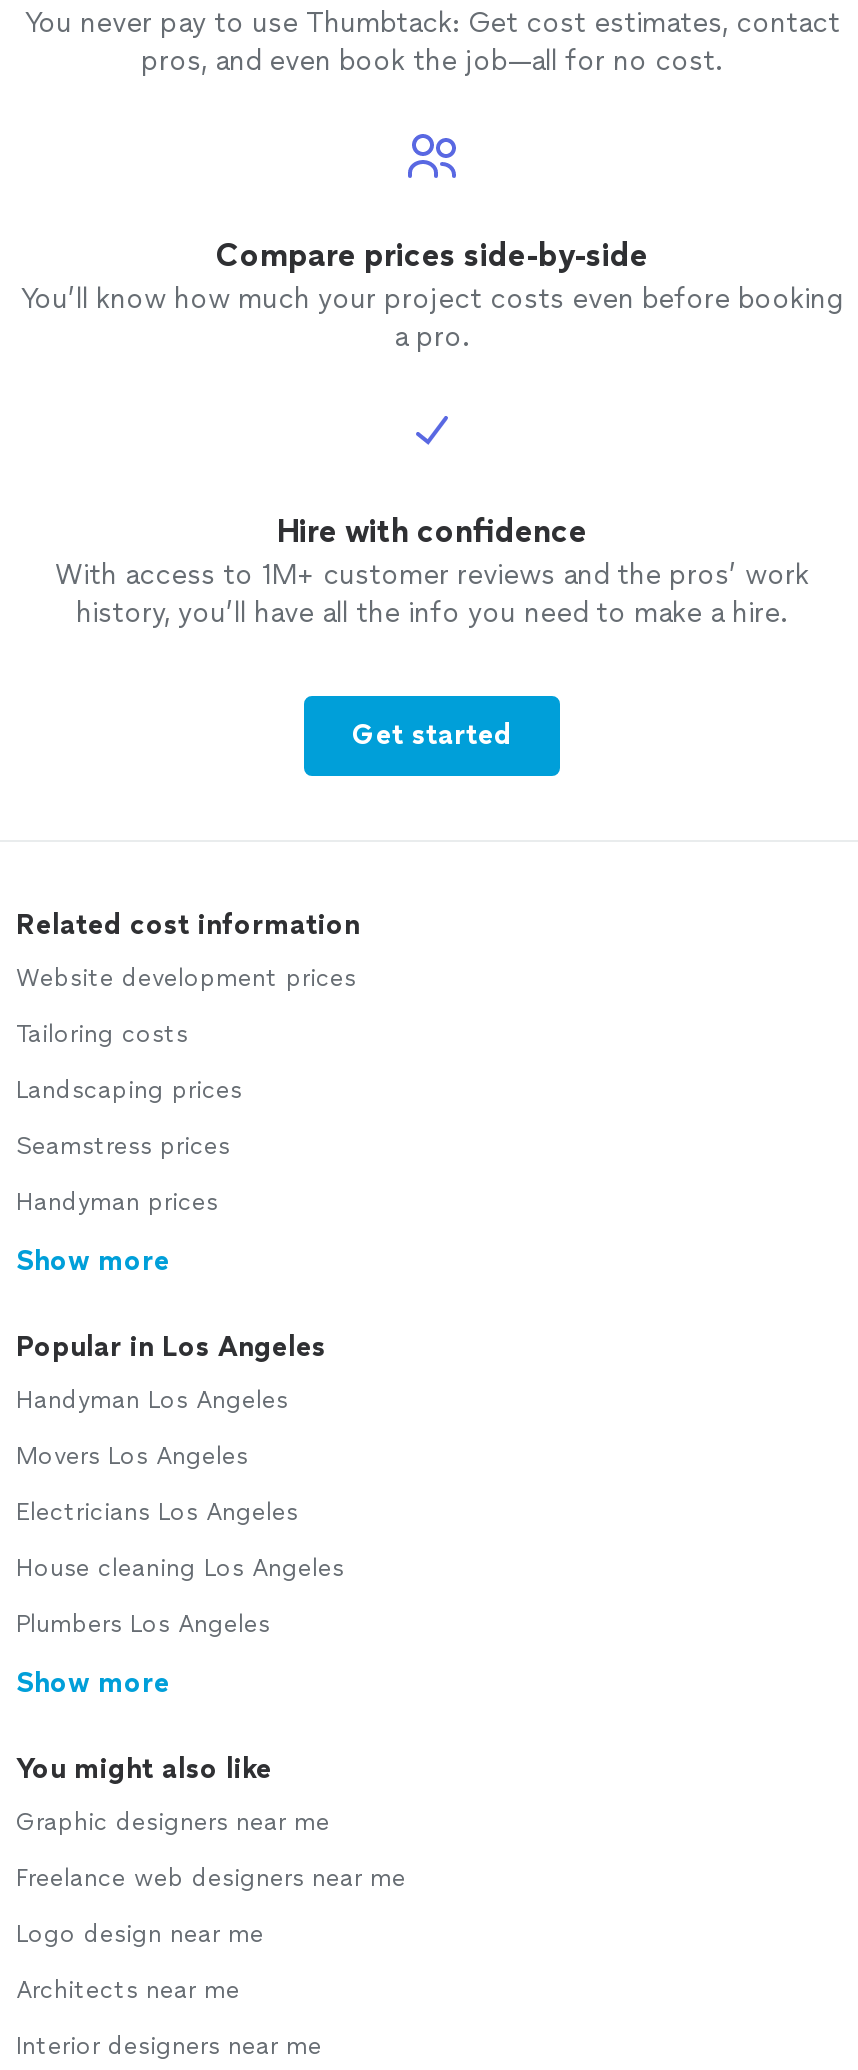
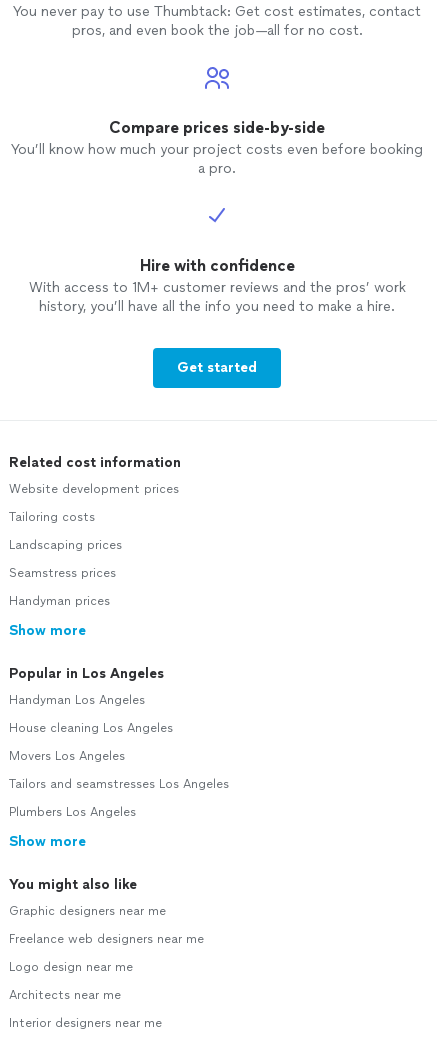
moved down: Movers Los Angeles

- Electricians Los Angeles

moved up: House cleaning Los Angeles

+ Tailors and seamstresses Los Angeles
